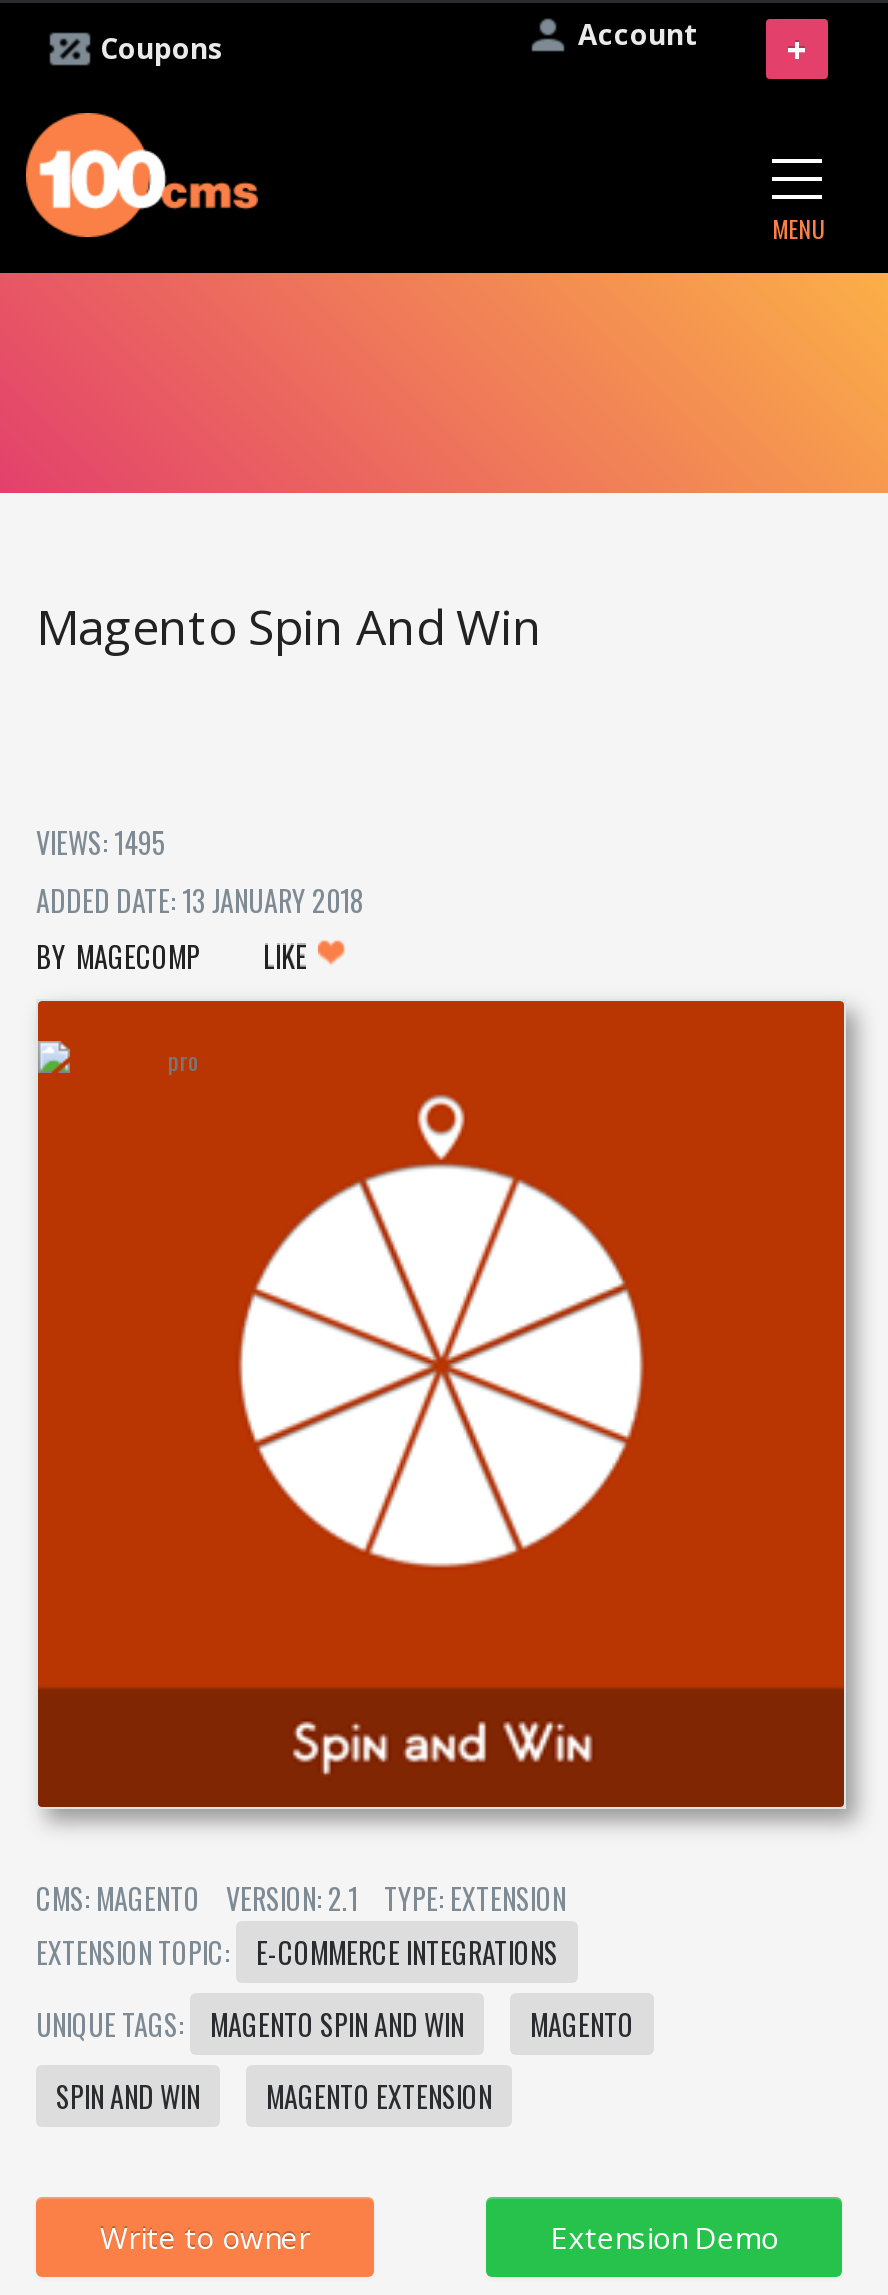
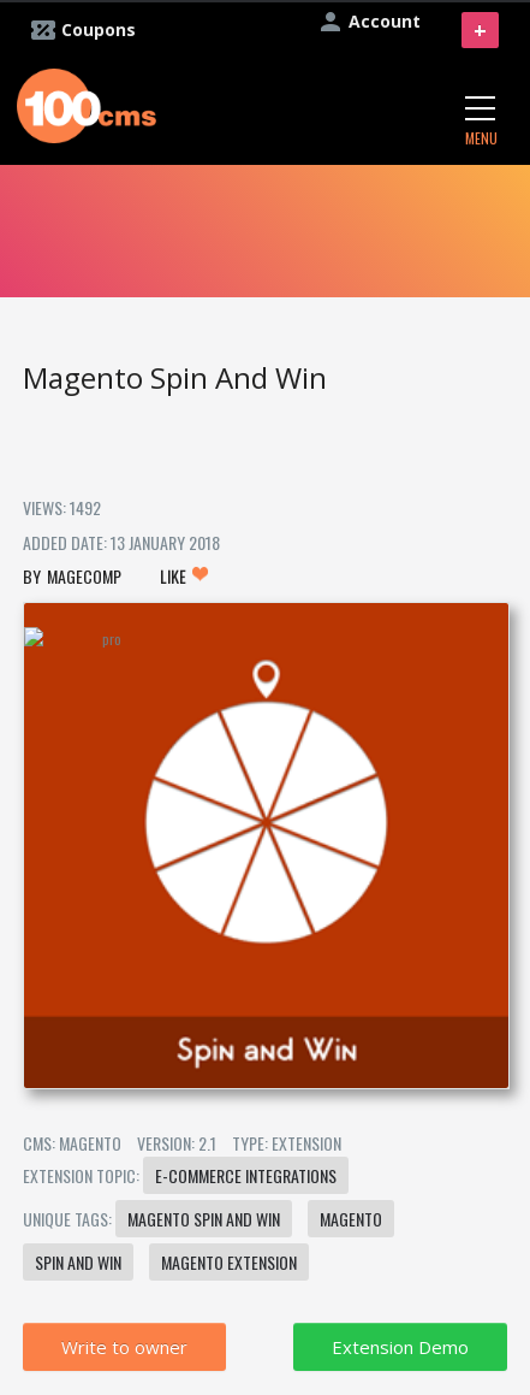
- VIEWS: 1495
+ VIEWS: 1492
